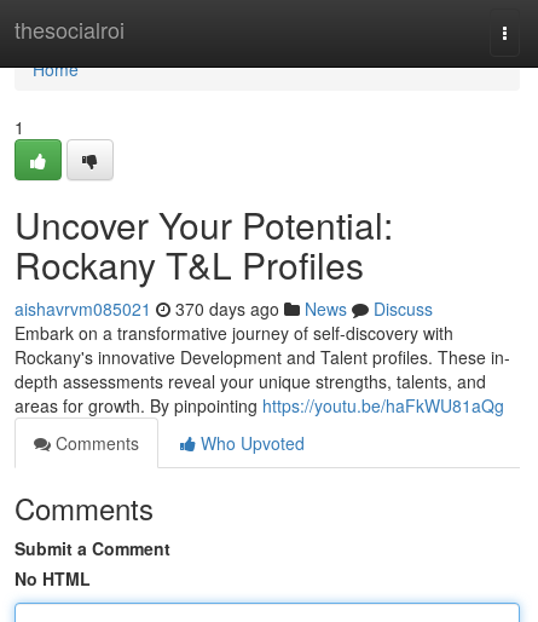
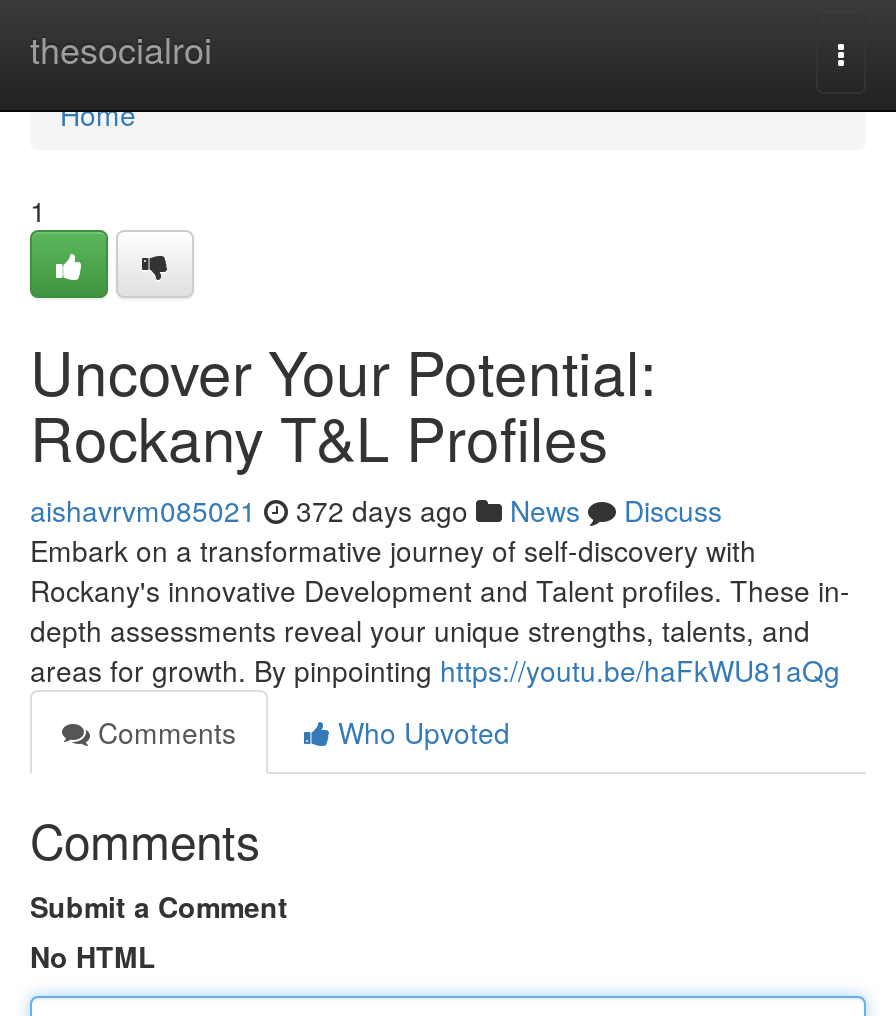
- aishavrvm085021 370 days ago News Discuss
+ aishavrvm085021 372 days ago News Discuss
